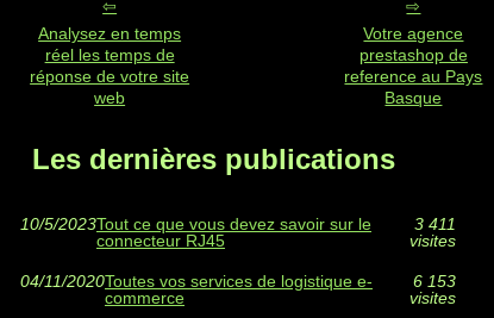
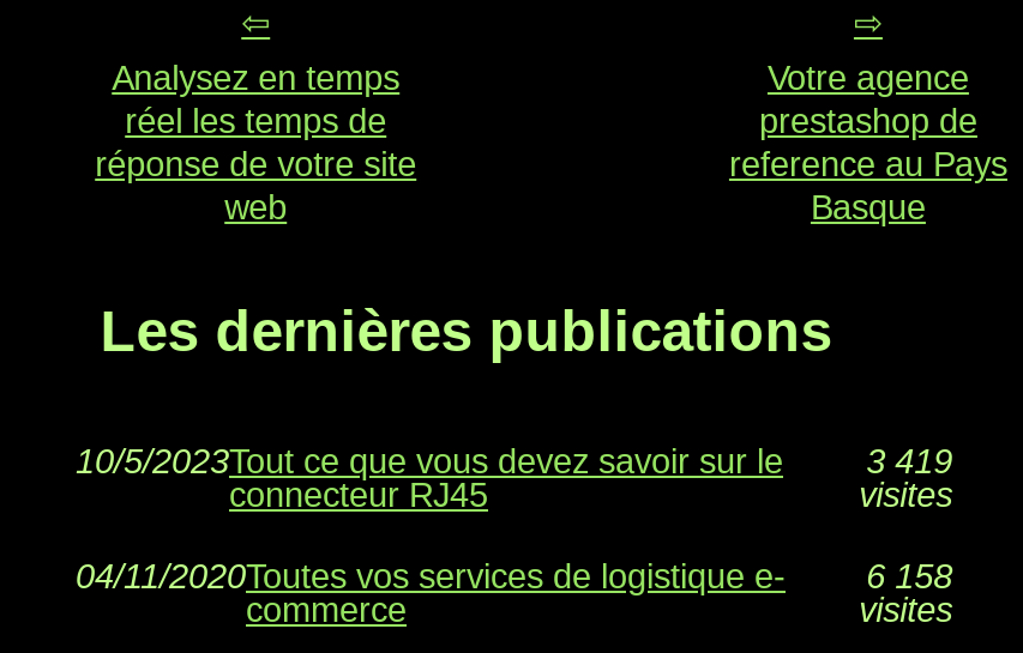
- 3 411
+ 3 419

- 6 153
+ 6 158
